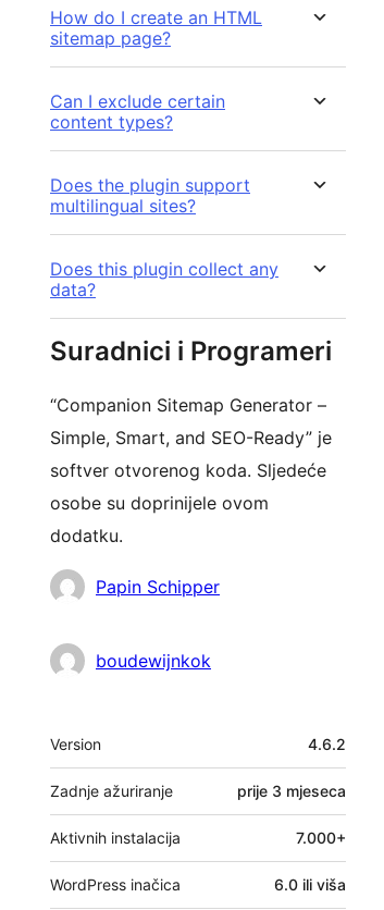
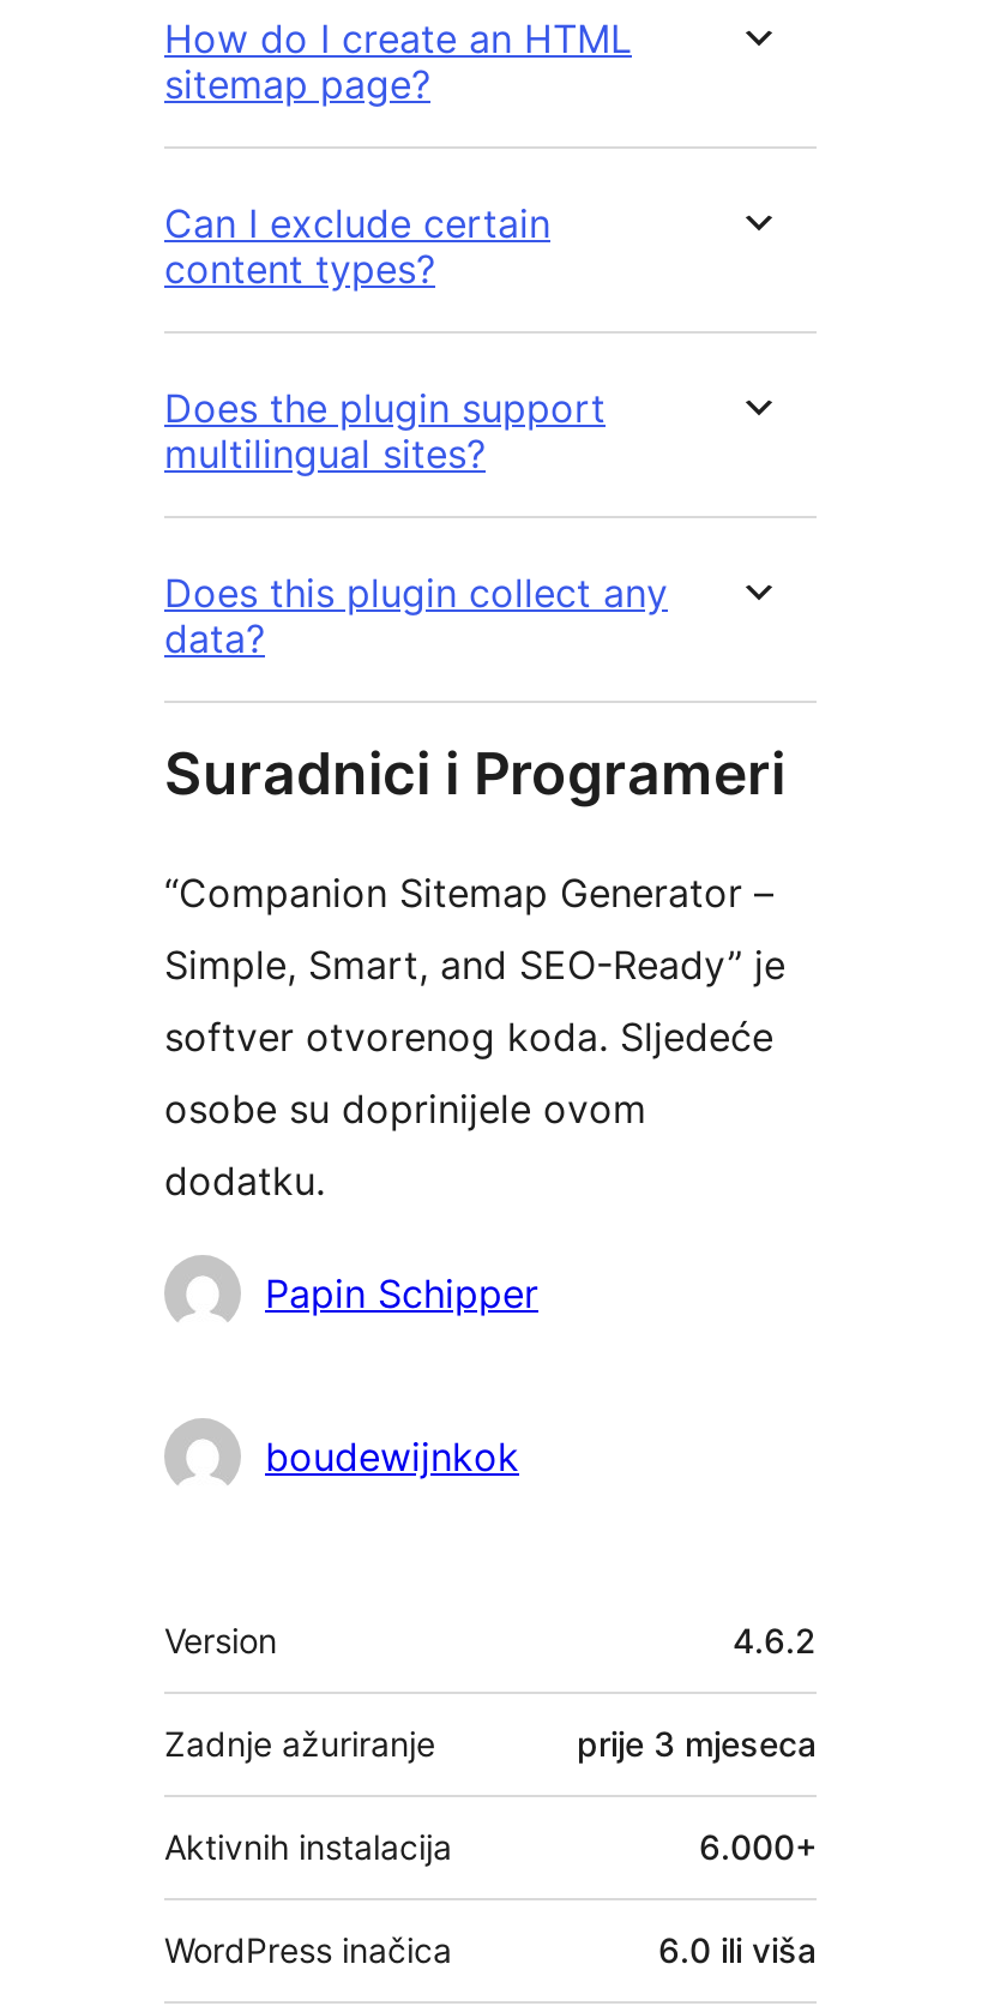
- 7.000+
+ 6.000+
